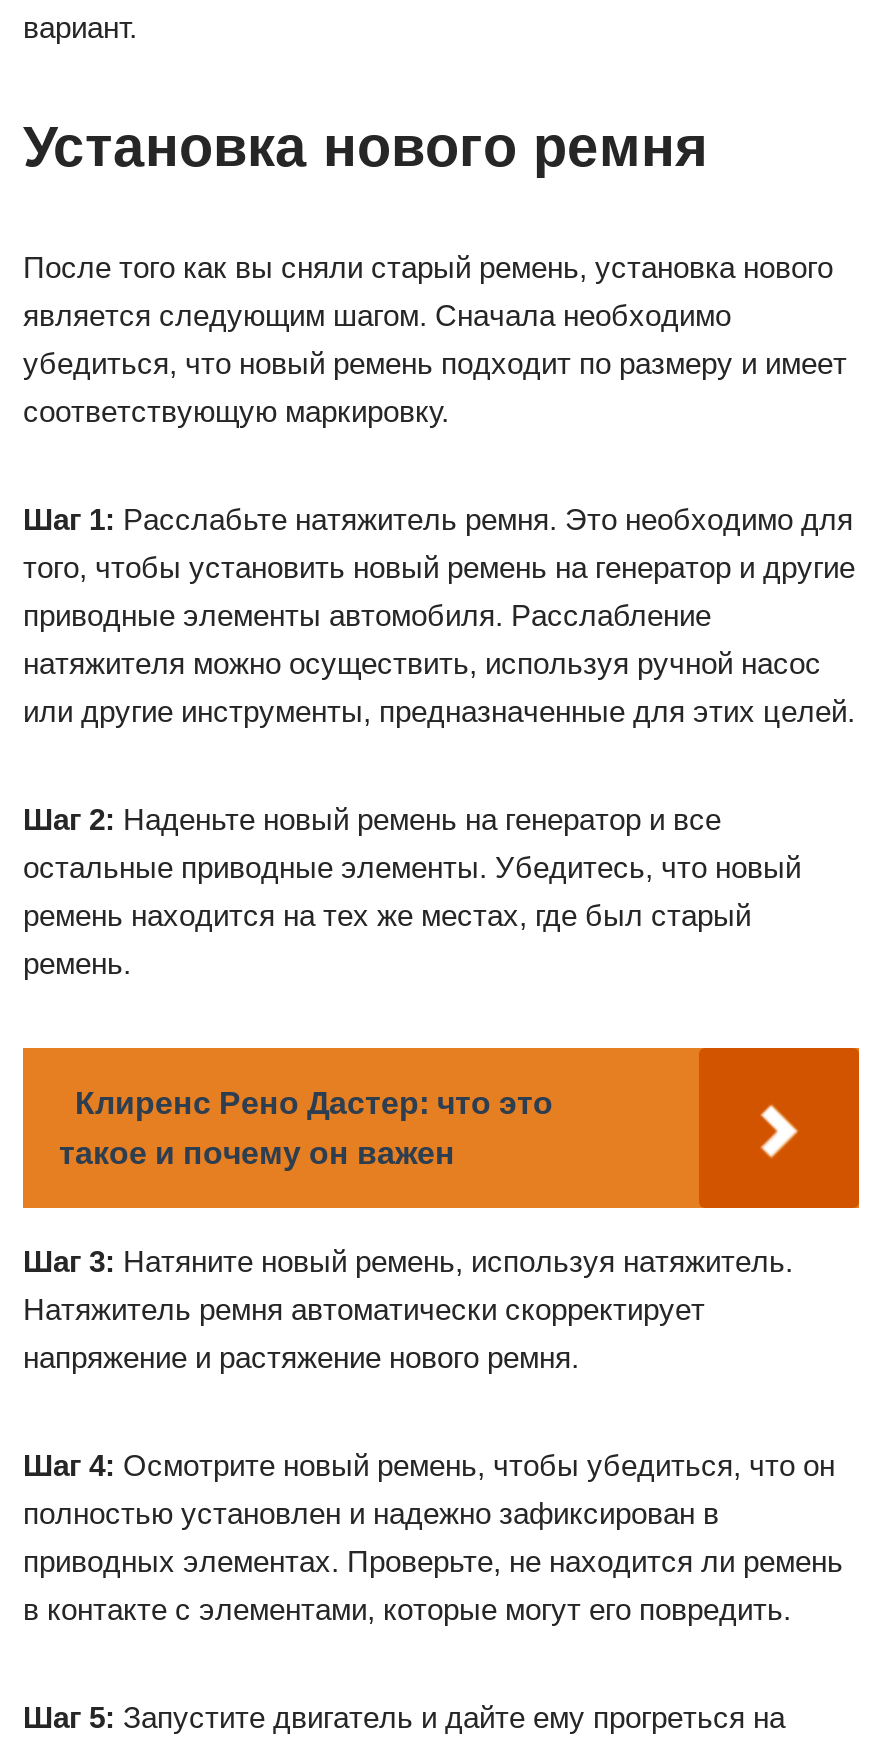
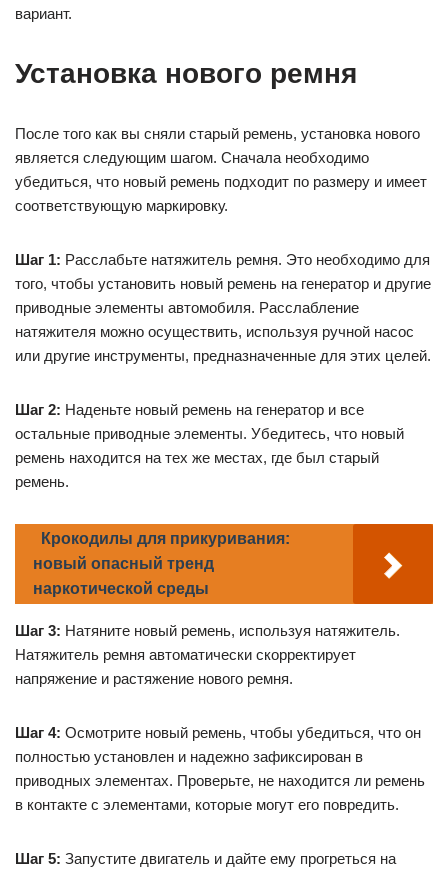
- Клиренс Рено Дастер: что это
- такое и почему он важен
+ Крокодилы для прикуривания:
+ новый опасный тренд
+ наркотической среды
